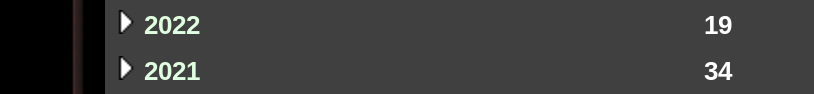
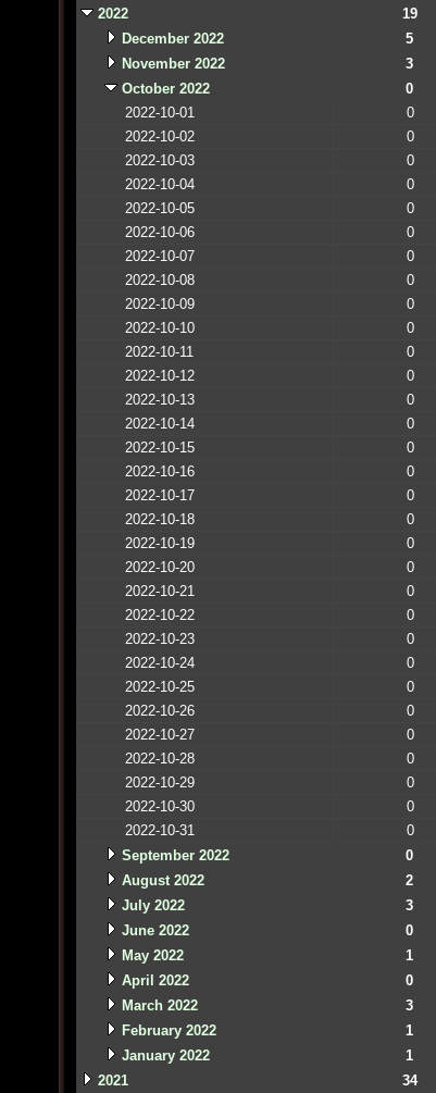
+ December 2022
+ 5
+ November 2022
+ 3
+ October 2022
+ 0
+ 2022-10-01
+ 0
+ 2022-10-02
+ 0
+ 2022-10-03
+ 0
+ 2022-10-04
+ 0
+ 2022-10-05
+ 0
+ 2022-10-06
+ 0
+ 2022-10-07
+ 0
+ 2022-10-08
+ 0
+ 2022-10-09
+ 0
+ 2022-10-10
+ 0
+ 2022-10-11
+ 0
+ 2022-10-12
+ 0
+ 2022-10-13
+ 0
+ 2022-10-14
+ 0
+ 2022-10-15
+ 0
+ 2022-10-16
+ 0
+ 2022-10-17
+ 0
+ 2022-10-18
+ 0
+ 2022-10-19
+ 0
+ 2022-10-20
+ 0
+ 2022-10-21
+ 0
+ 2022-10-22
+ 0
+ 2022-10-23
+ 0
+ 2022-10-24
+ 0
+ 2022-10-25
+ 0
+ 2022-10-26
+ 0
+ 2022-10-27
+ 0
+ 2022-10-28
+ 0
+ 2022-10-29
+ 0
+ 2022-10-30
+ 0
+ 2022-10-31
+ 0
+ September 2022
+ 0
+ August 2022
+ 2
+ July 2022
+ 3
+ June 2022
+ 0
+ May 2022
+ 1
+ April 2022
+ 0
+ March 2022
+ 3
+ February 2022
+ 1
+ January 2022
+ 1
